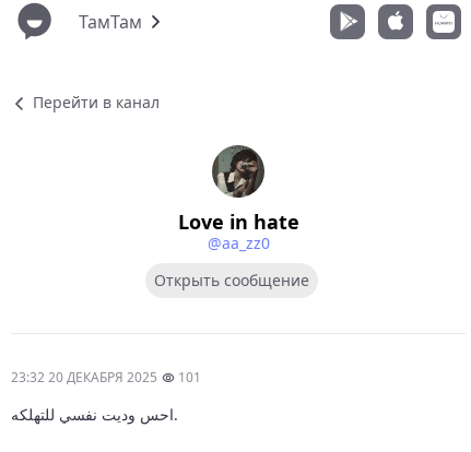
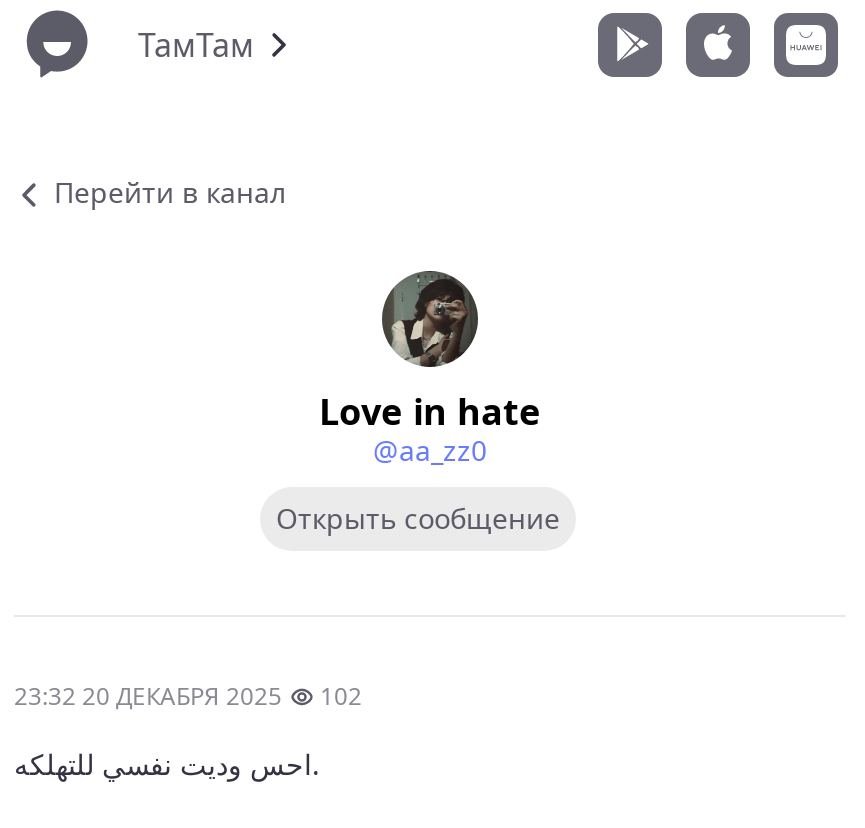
- 23:32 20 ДЕКАБРЯ 2025 101
+ 23:32 20 ДЕКАБРЯ 2025 102
